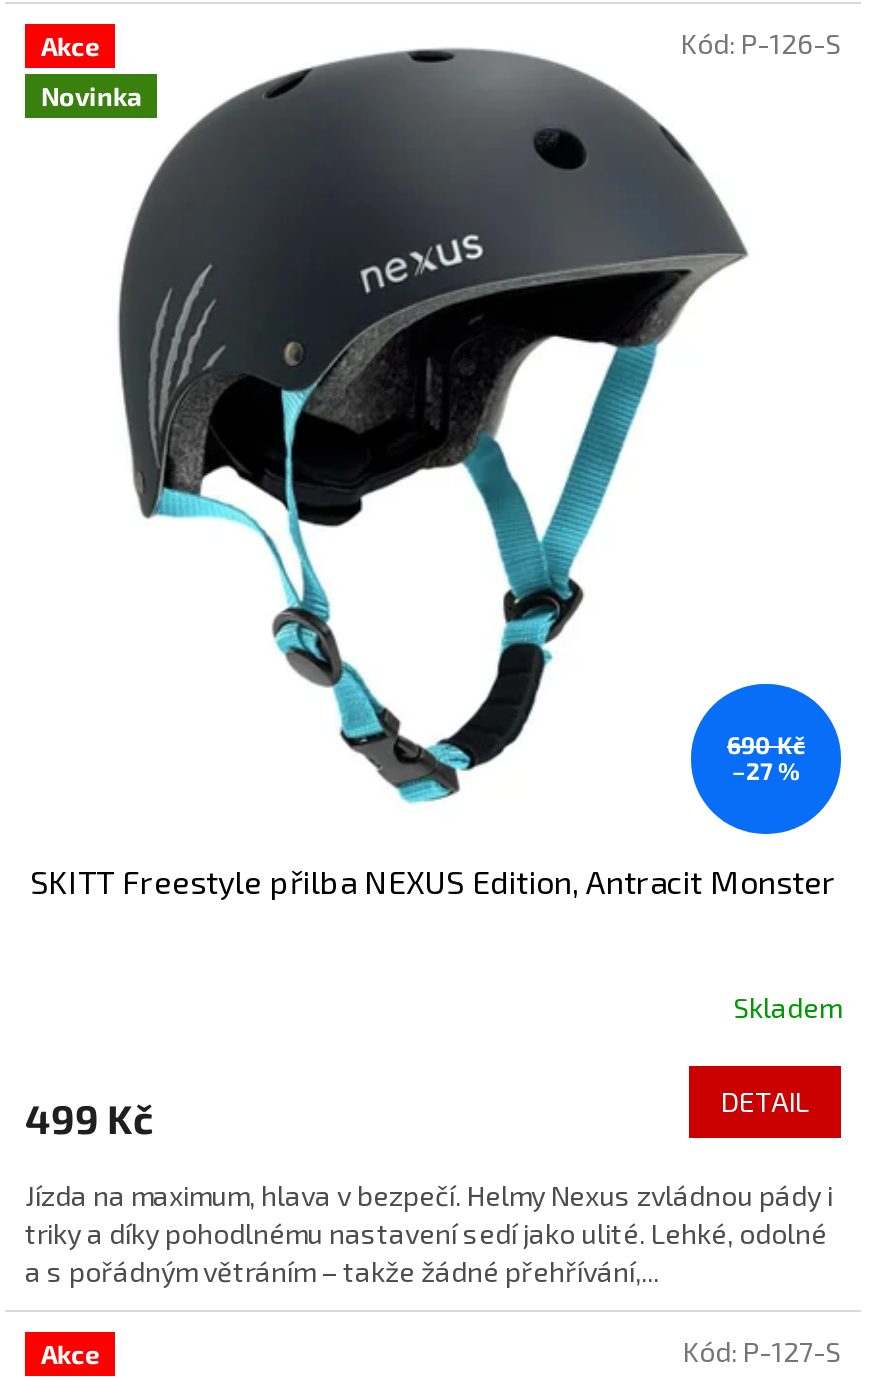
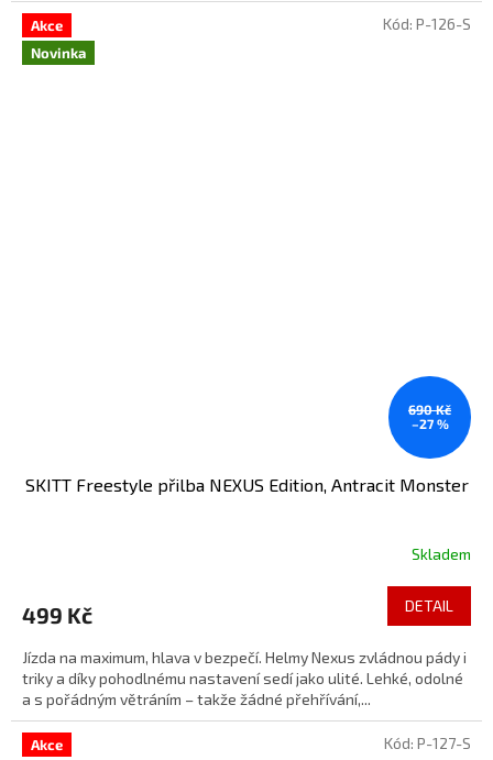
- [image]
